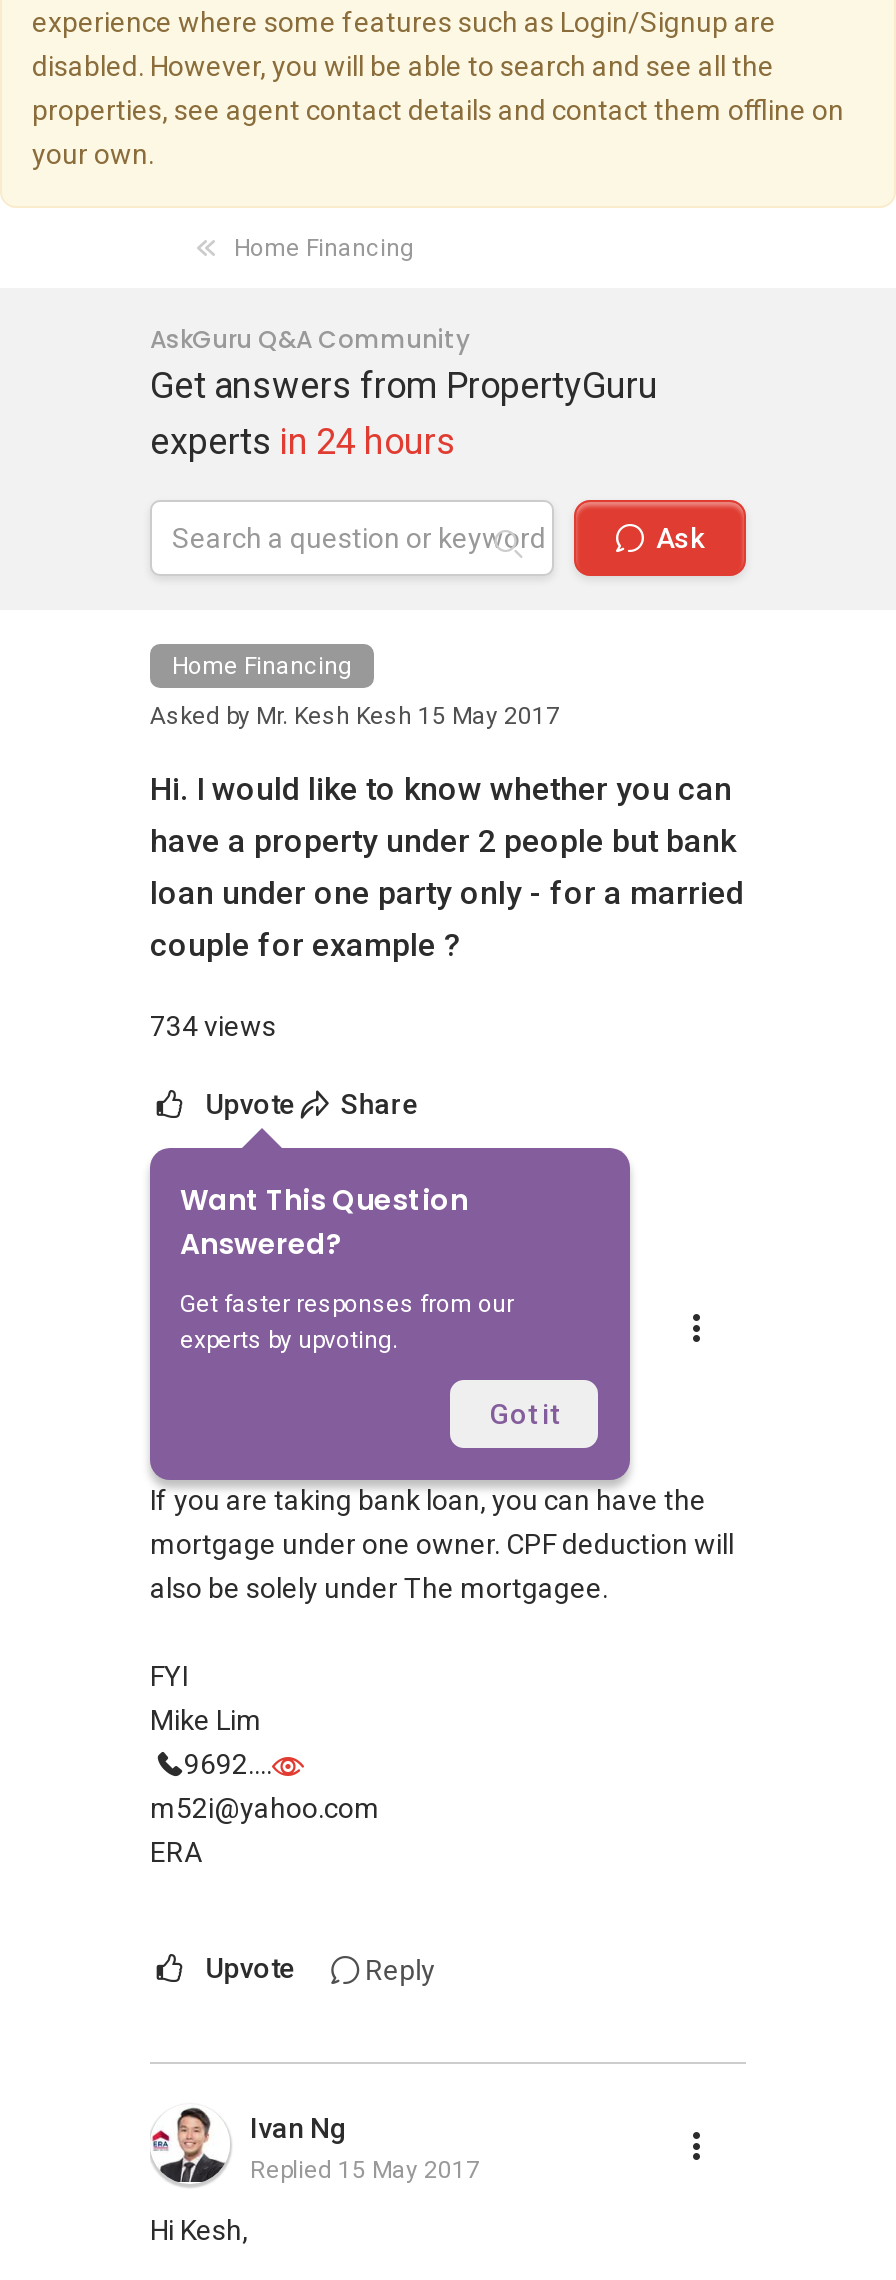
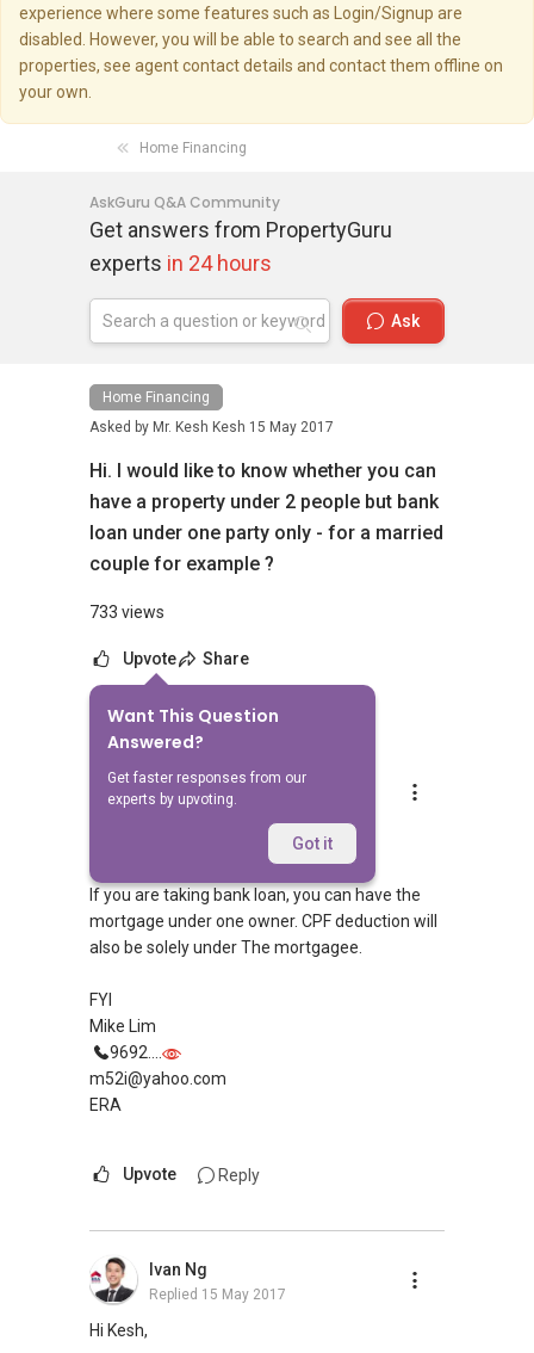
- 734 views
+ 733 views
